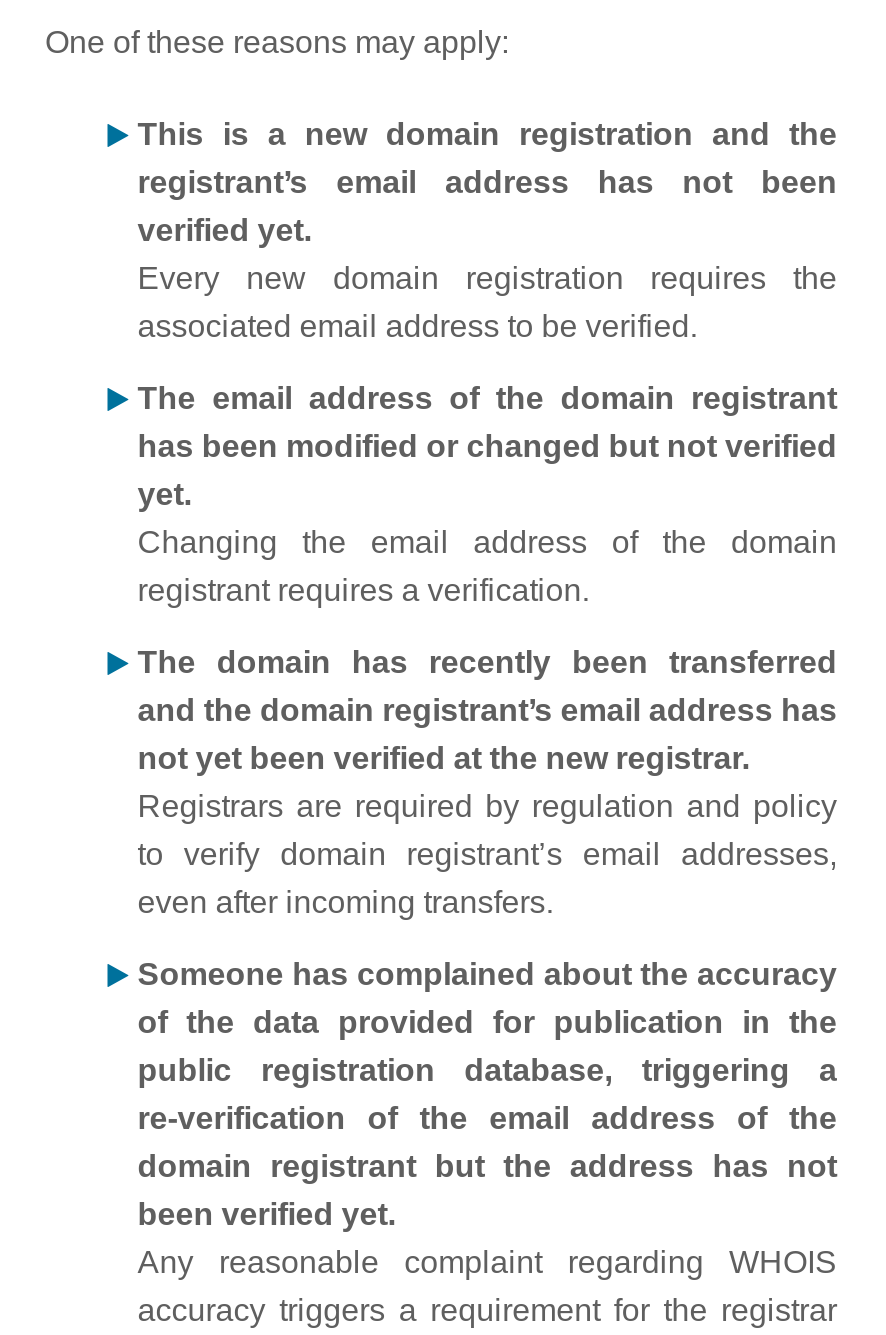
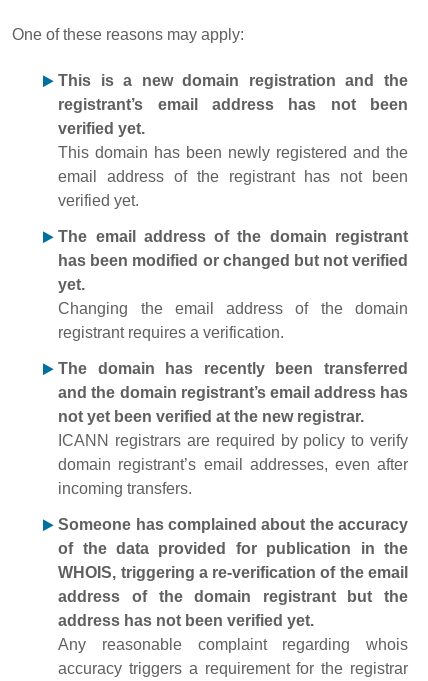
- Every new domain registration requires the
- associated email address to be verified.
+ This domain has been newly registered and the
+ email address of the registrant has not been
+ verified yet.

moved down: The email address of the domain registrant | has been modified or changed but not verified | yet. | Changing the email address of the domain | registrant requires a verification. | The domain has recently been transferred | and the domain registrant’s email address has | not yet been verified at the new registrar.

- Registrars are required by regulation and policy
- to verify domain registrant’s email addresses,
- even after incoming transfers.
+ ICANN registrars are required by policy to verify
+ domain registrant’s email addresses, even after
+ incoming transfers.

moved down: Someone has complained about the accuracy | of the data provided for publication in the

- public registration database, triggering a
- re‑verification of the email address of the
- domain registrant but the address has not
- been verified yet.
- Any reasonable complaint regarding WHOIS
+ WHOIS, triggering a re-verification of the email
+ address of the domain registrant but the
+ address has not been verified yet.
+ Any reasonable complaint regarding whois
